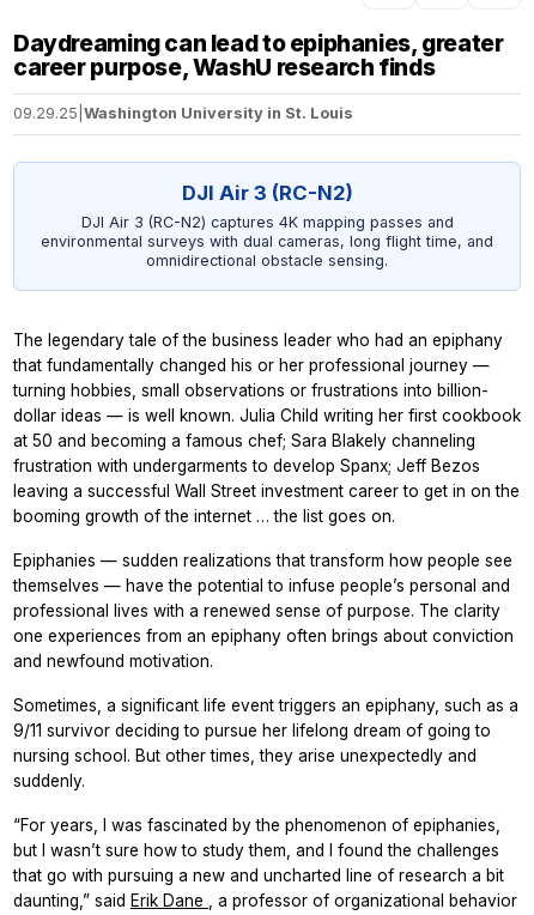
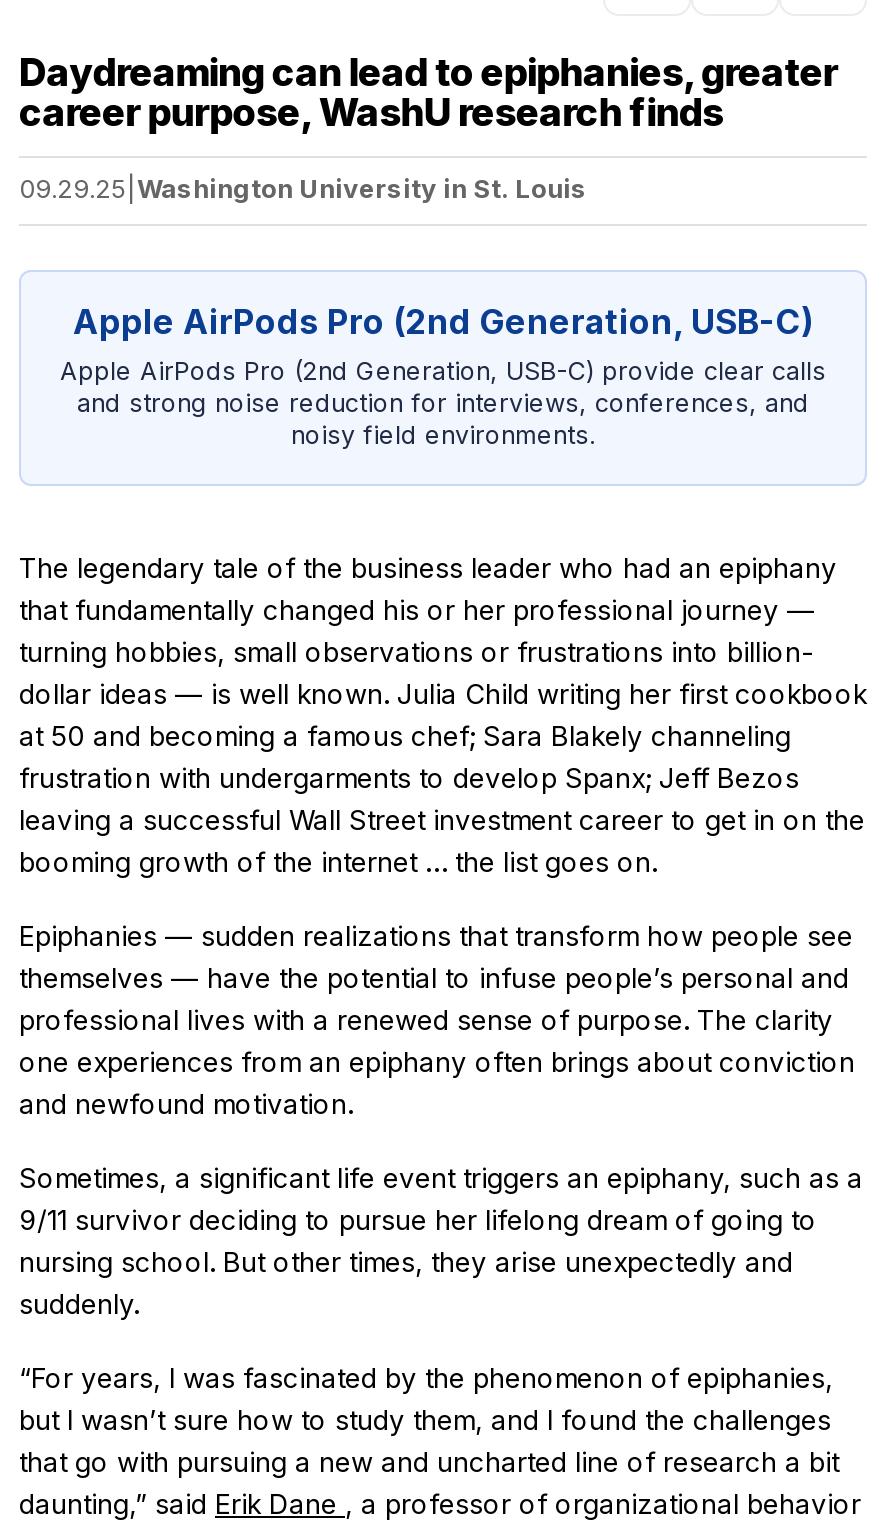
- DJI Air 3 (RC-N2)
- DJI Air 3 (RC-N2) captures 4K mapping passes and
- environmental surveys with dual cameras, long flight time, and
- omnidirectional obstacle sensing.
+ Apple AirPods Pro (2nd Generation, USB-C)
+ Apple AirPods Pro (2nd Generation, USB-C) provide clear calls
+ and strong noise reduction for interviews, conferences, and
+ noisy field environments.
